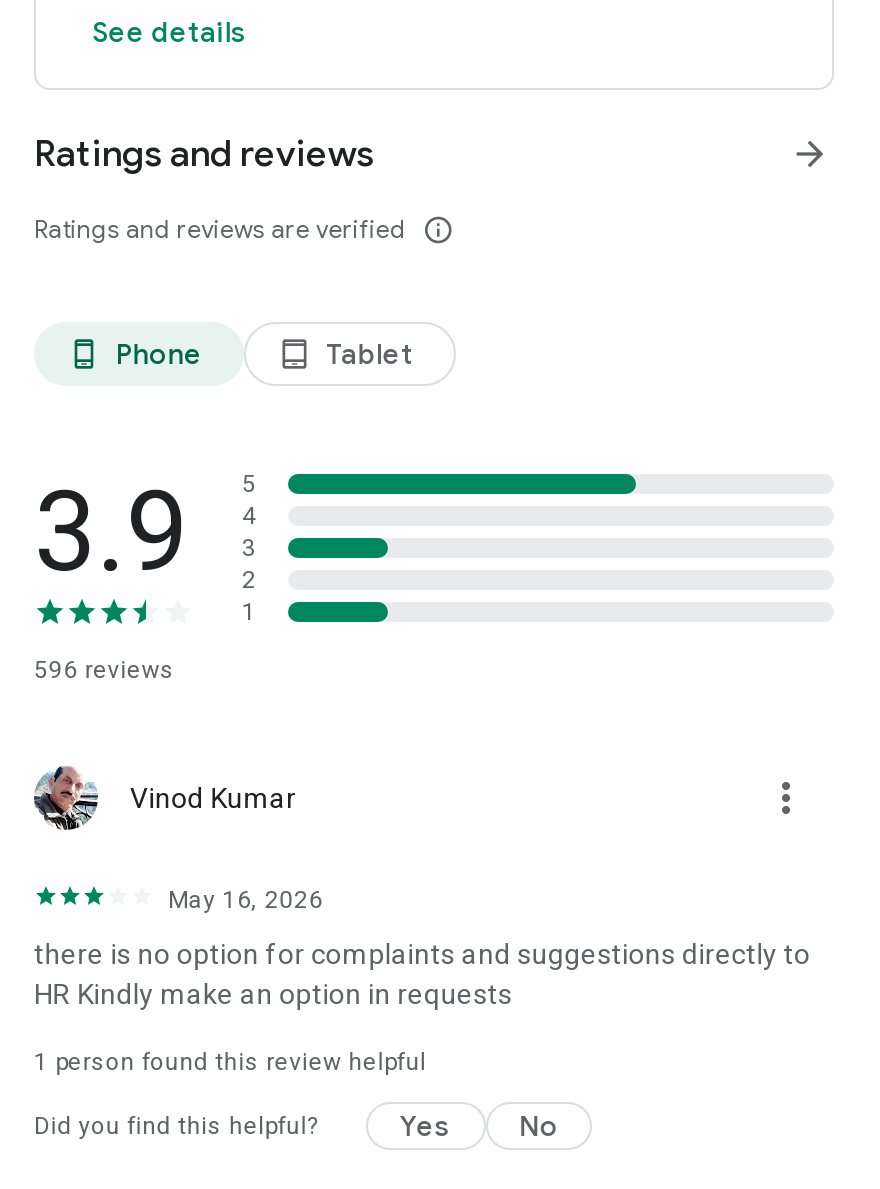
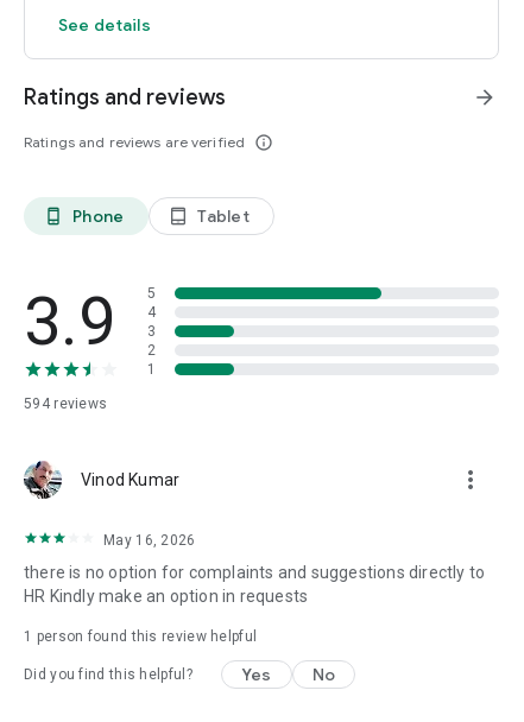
- 596 reviews
+ 594 reviews
